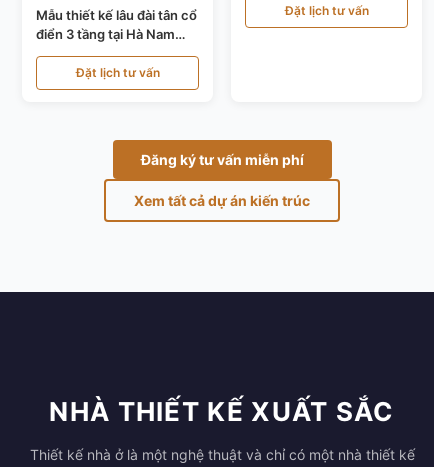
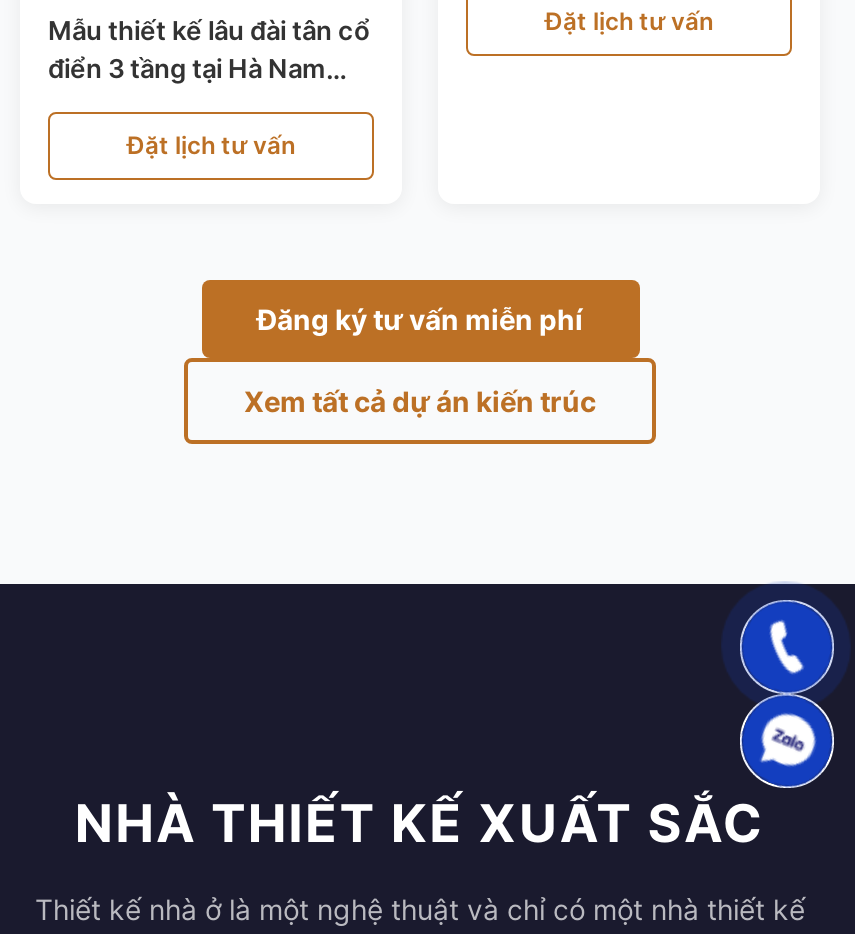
+ [image]
